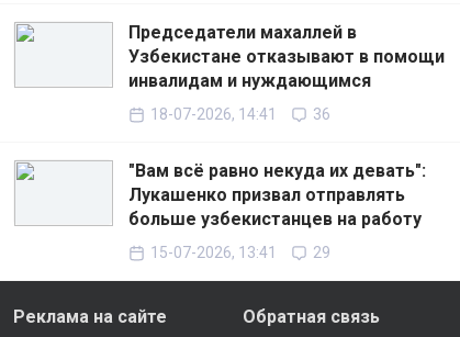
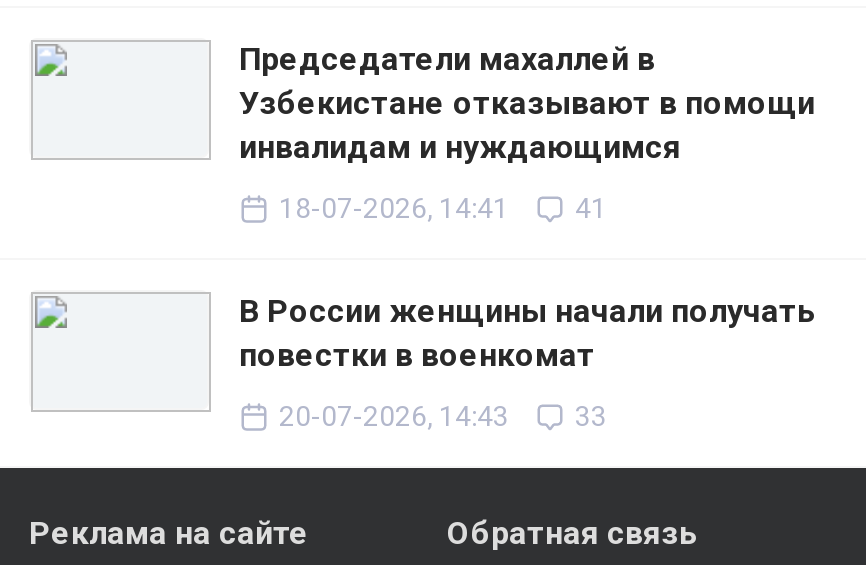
- 36
+ 41

- "Вам всё равно некуда их девать":
- Лукашенко призвал отправлять
- больше узбекистанцев на работу
+ В России женщины начали получать
+ повестки в военкомат

- 15-07-2026, 13:41
- 29
+ 20-07-2026, 14:43
+ 33
